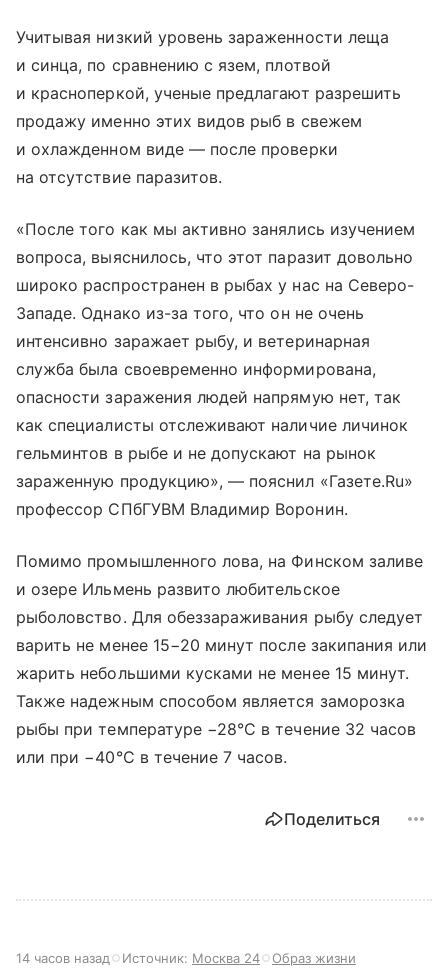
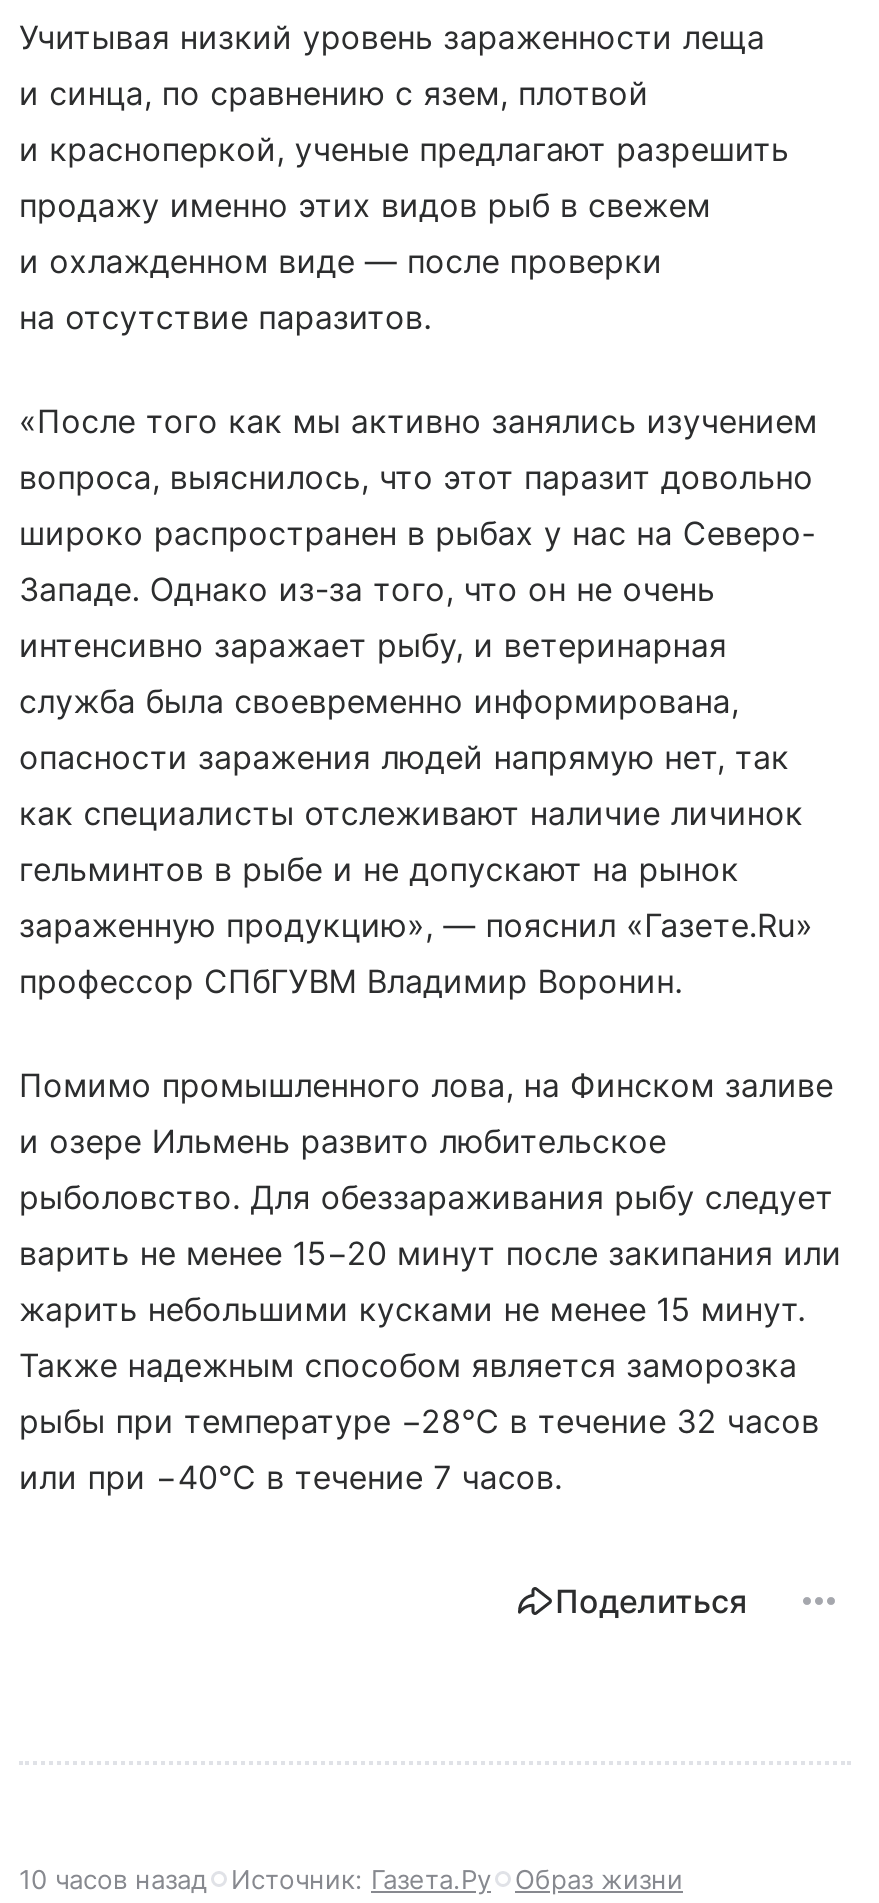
- 14 часов назад
- Источник: Москва 24
+ 10 часов назад
+ Источник: Газета.Ру
